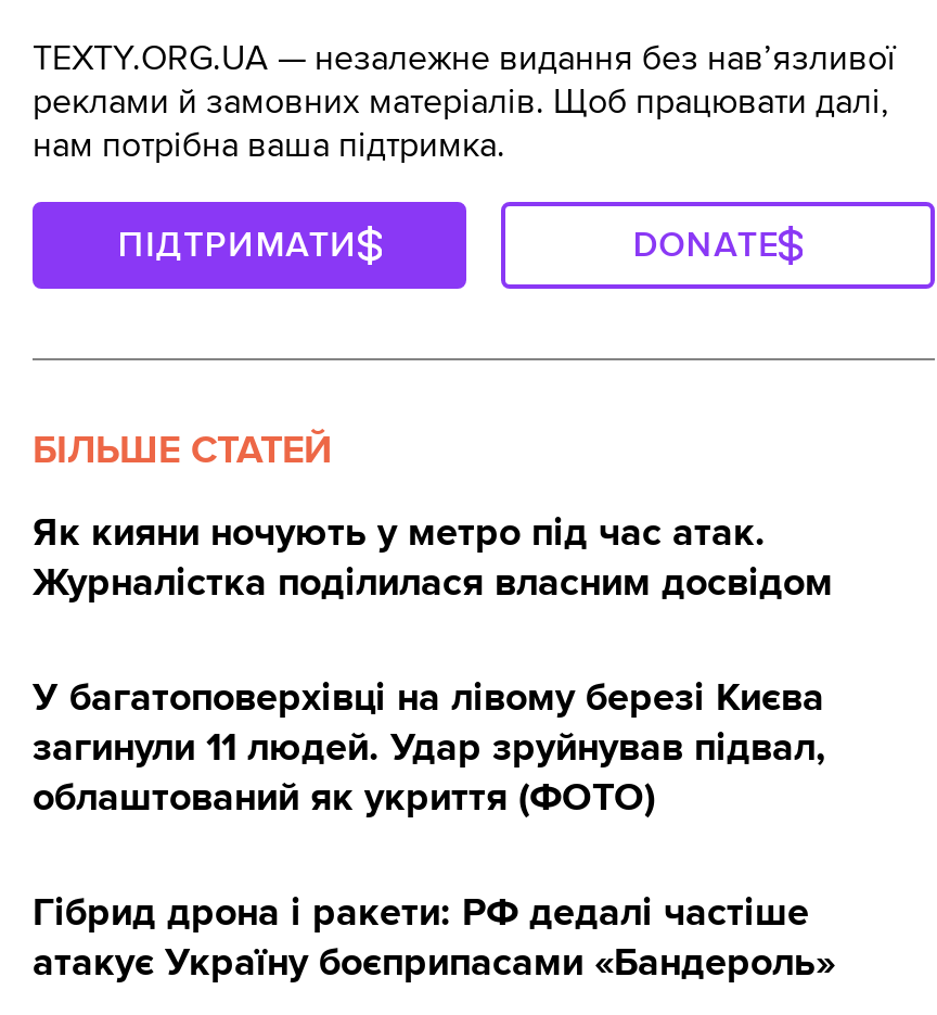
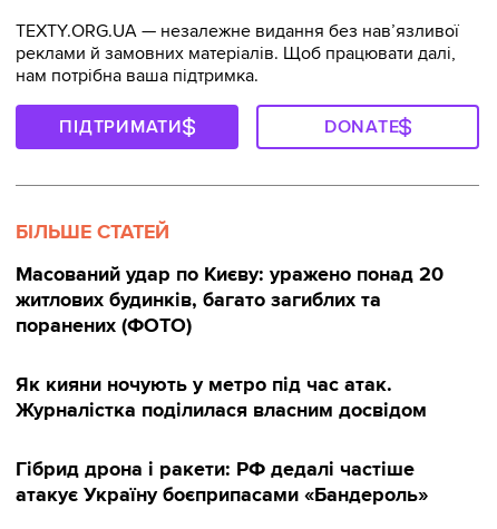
+ Масований удар по Києву: уражено понад 20
+ житлових будинків, багато загиблих та
+ поранених (ФОТО)

moved down: Як кияни ночують у метро під час атак. | Журналістка поділилася власним досвідом

- У багатоповерхівці на лівому березі Києва
- загинули 11 людей. Удар зруйнував підвал,
- облаштований як укриття (ФОТО)
